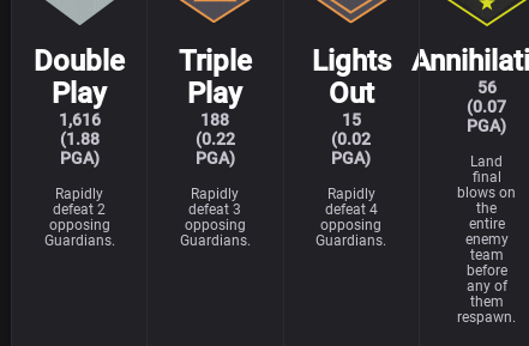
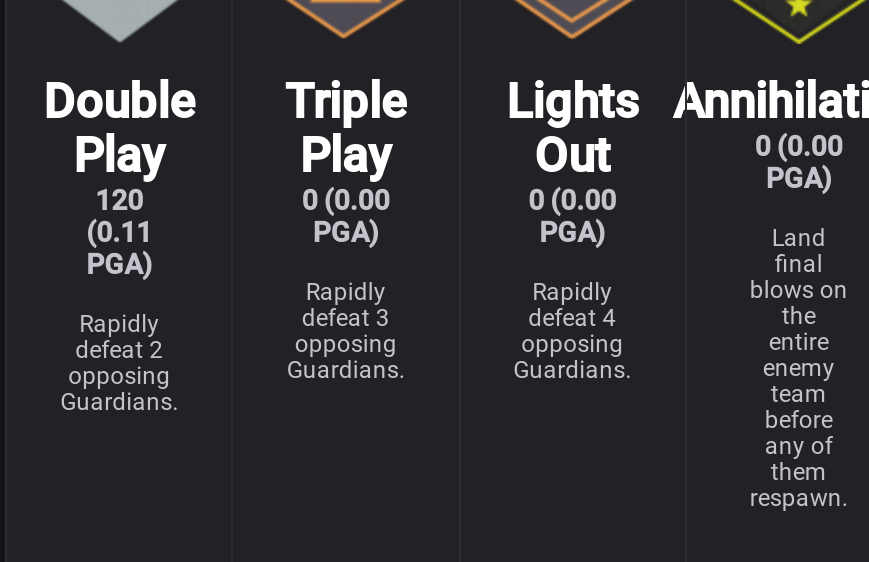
- 56
- (0.07
+ 0 (0.00

- 1,616
+ 120

- 188
- (0.22
+ 0 (0.00

- 15
- (0.02
+ 0 (0.00

- (1.88
+ (0.11
